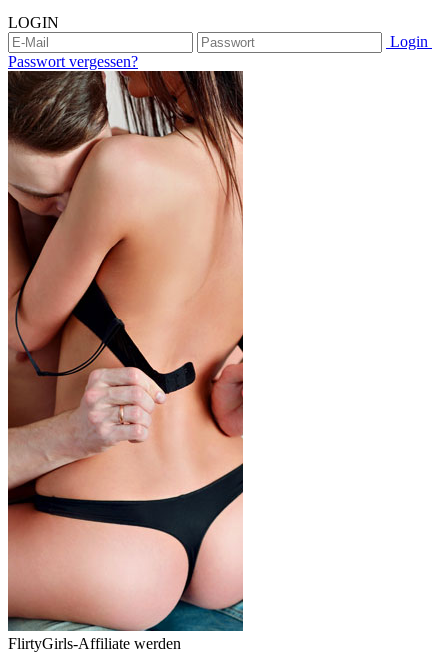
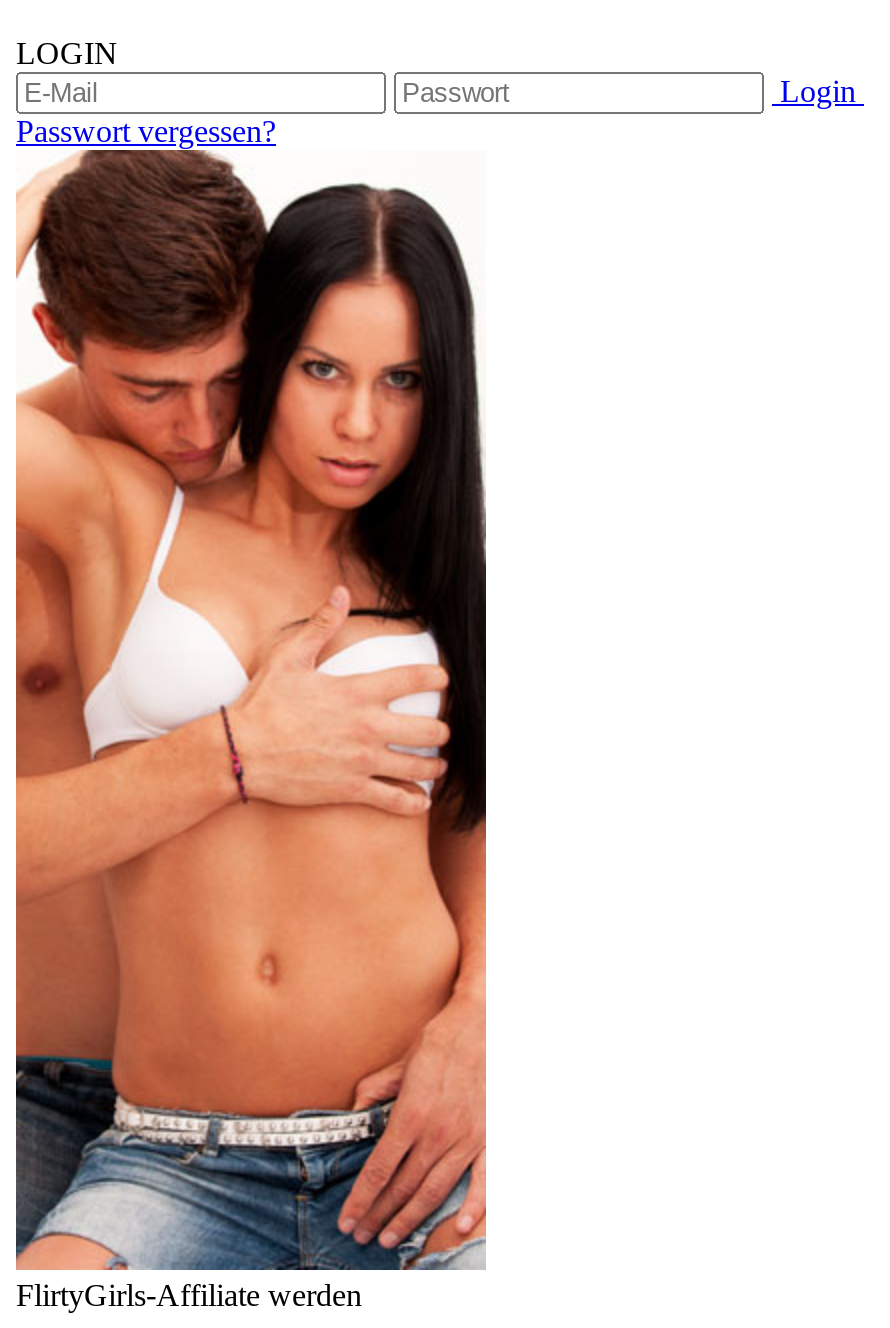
- [image]
+ [image]
